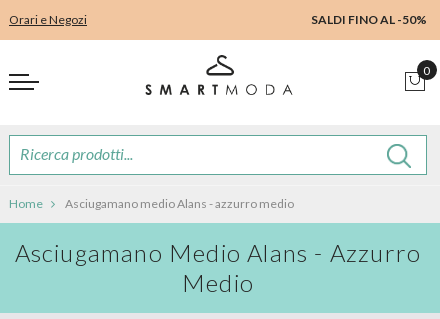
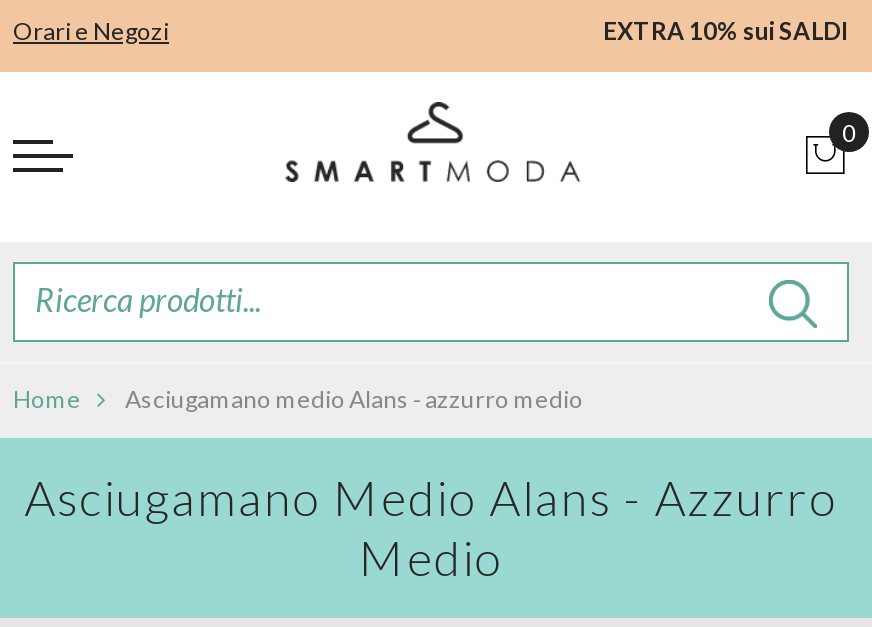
- SALDI FINO AL -50%
+ EXTRA 10% sui SALDI
